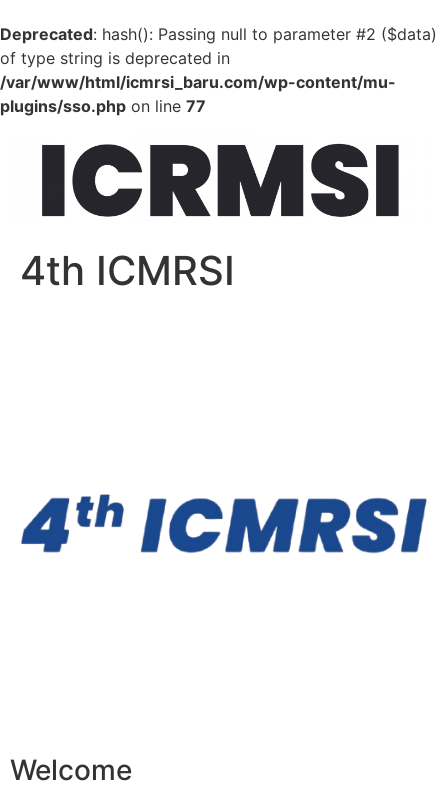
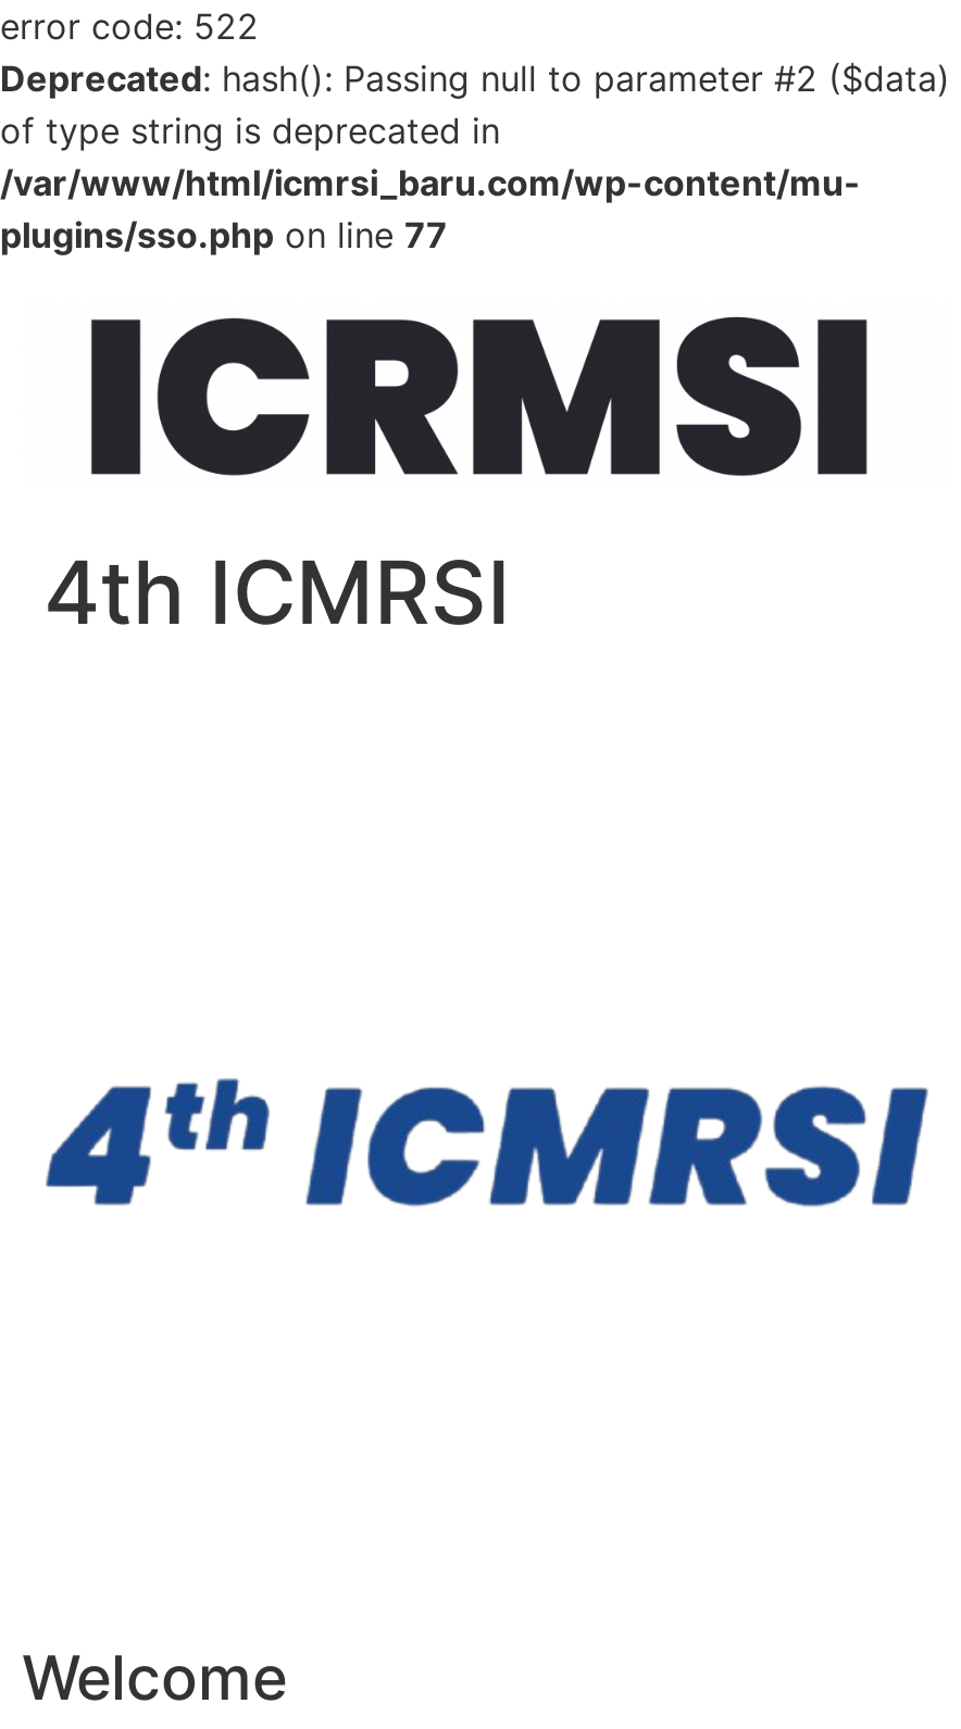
+ error code: 522
